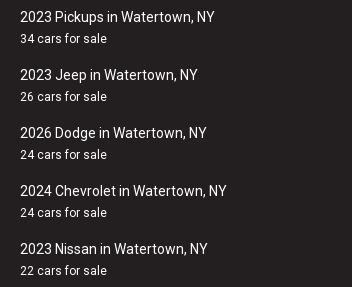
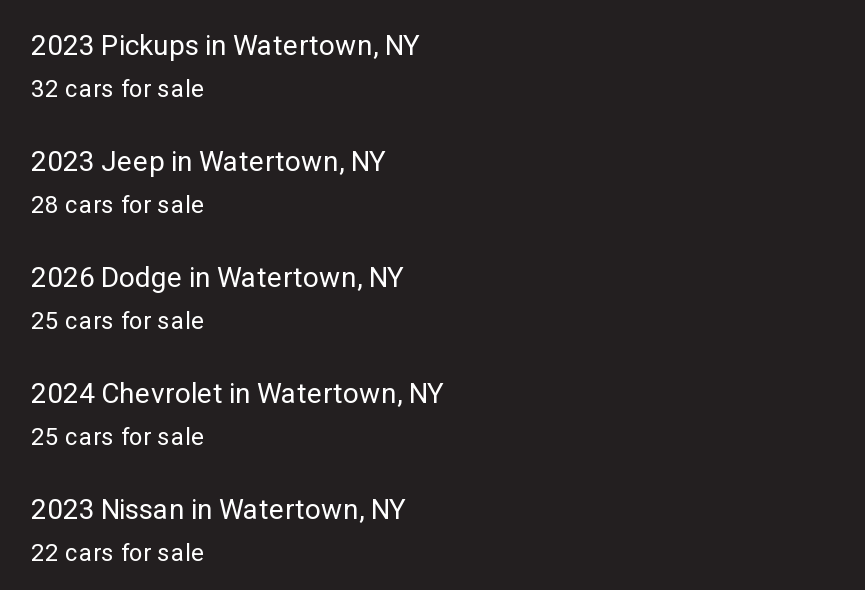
- 34 cars for sale
+ 32 cars for sale

- 26 cars for sale
+ 28 cars for sale

- 24 cars for sale
+ 25 cars for sale

- 24 cars for sale
+ 25 cars for sale
